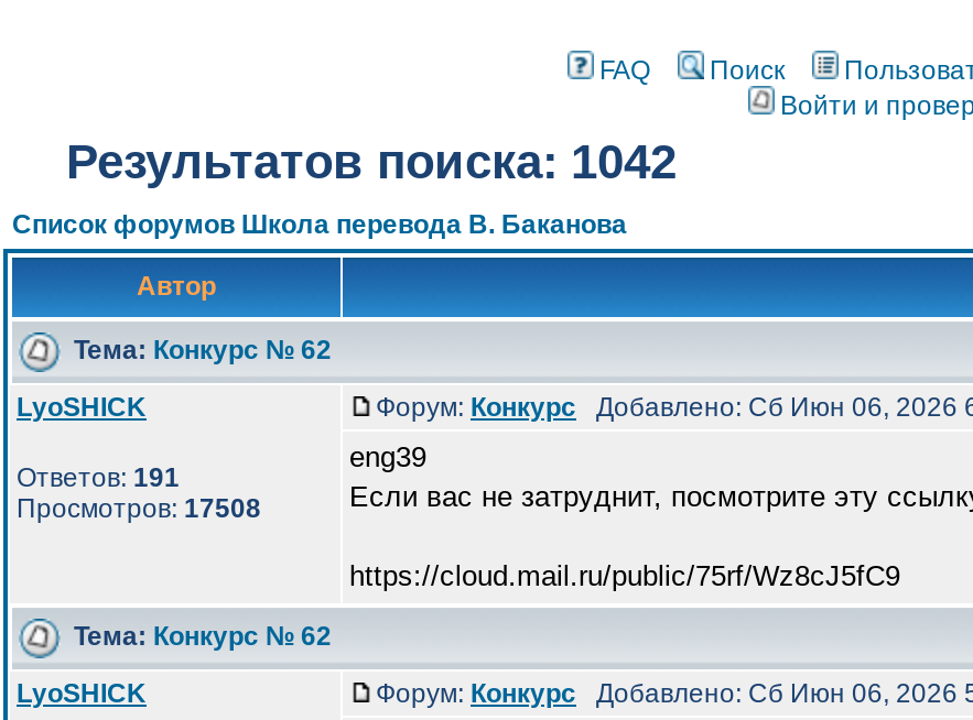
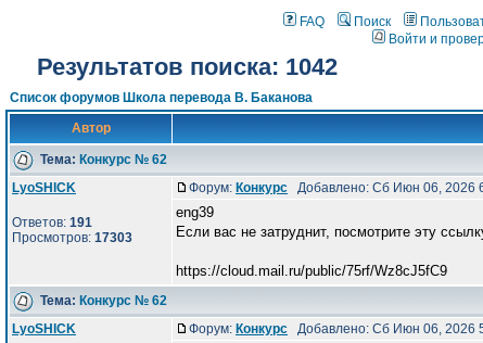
- Просмотров: 17508
+ Просмотров: 17303
